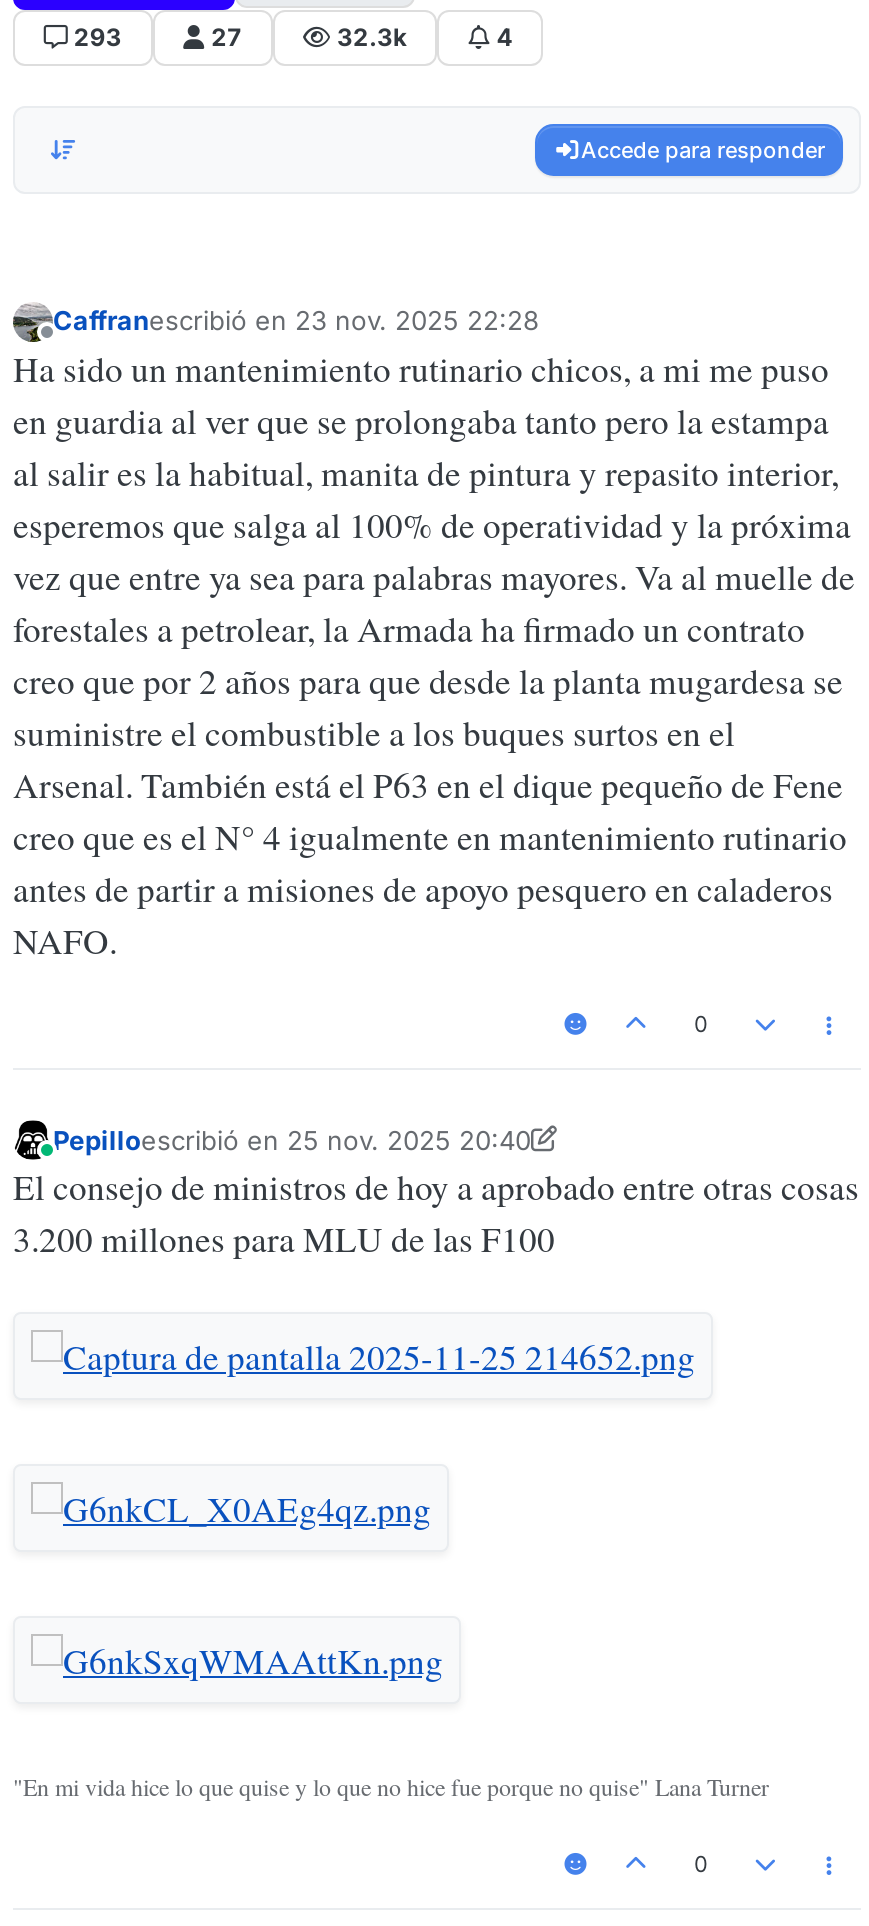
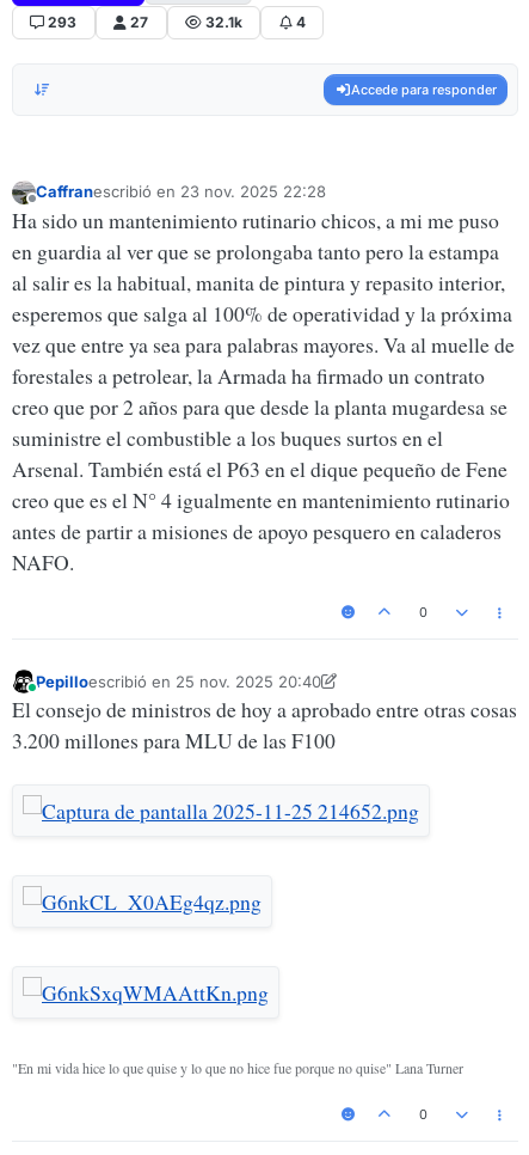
- 32.3k
+ 32.1k
